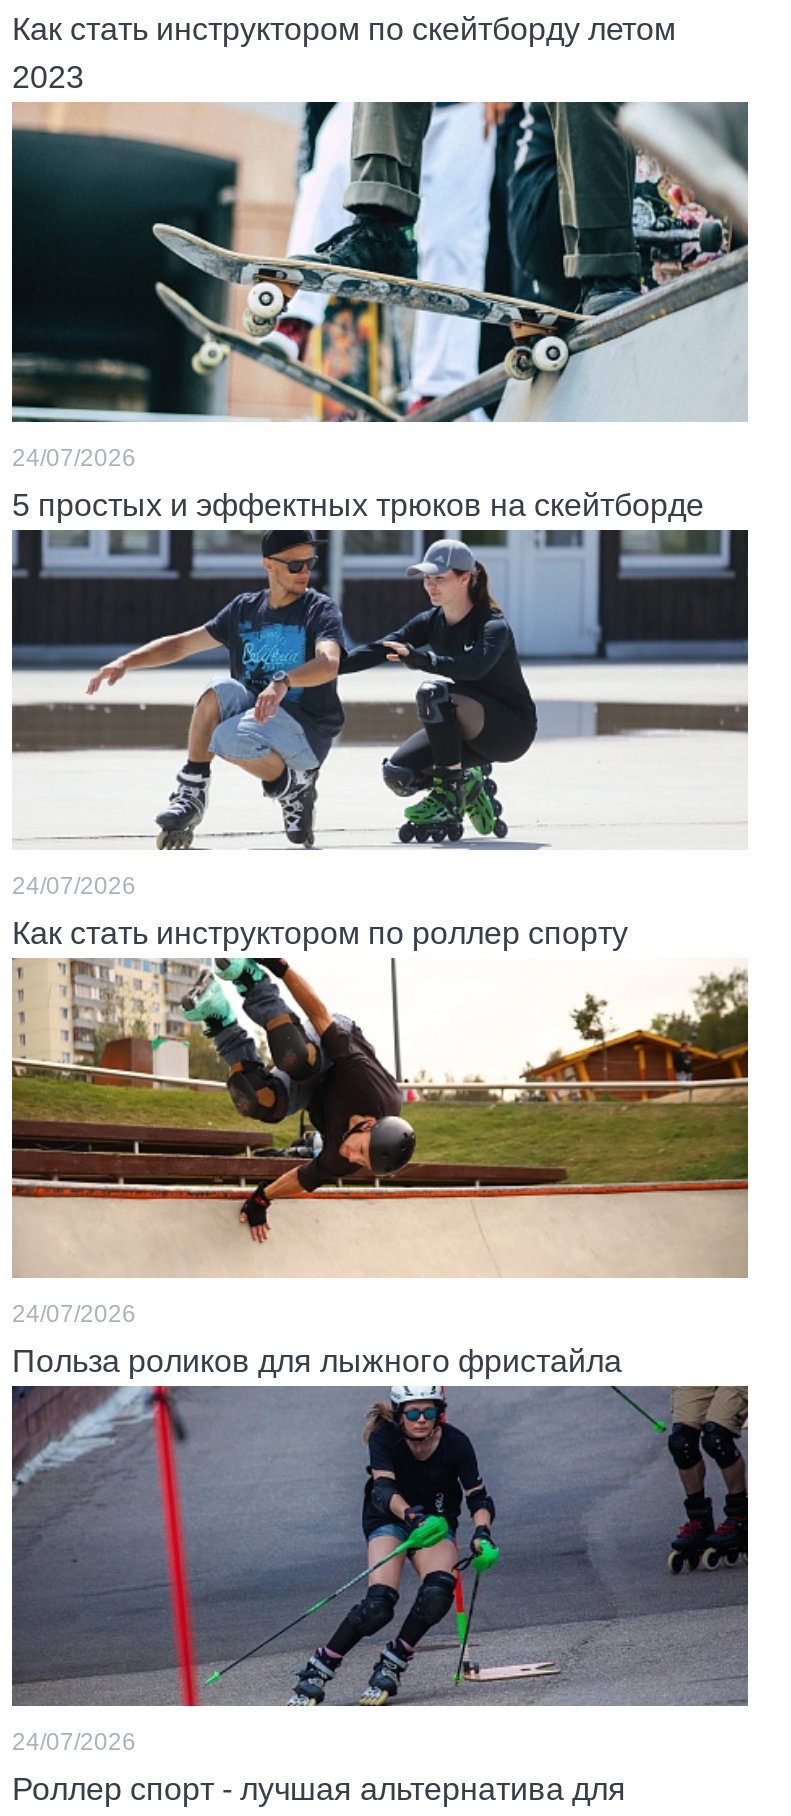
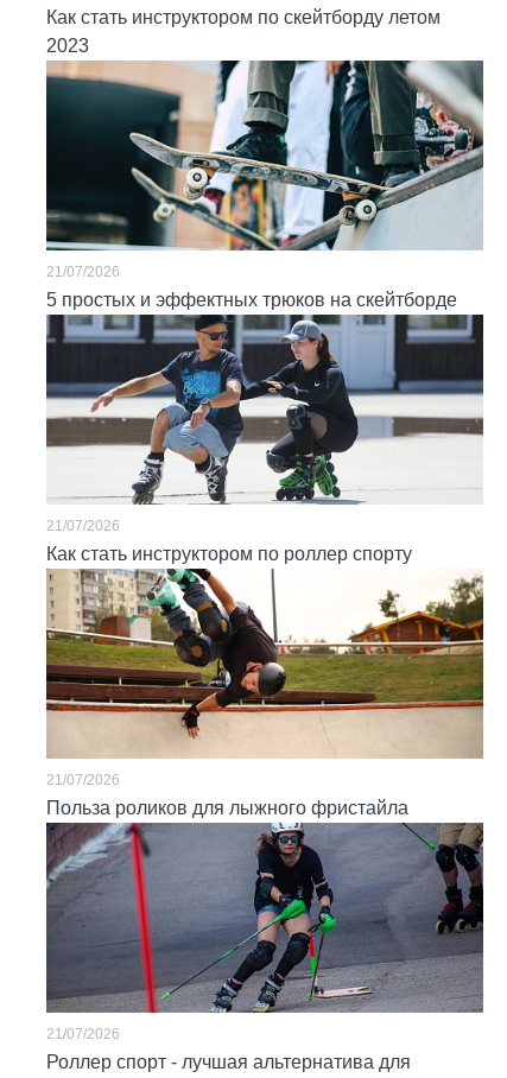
- 24/07/2026
+ 21/07/2026

- 24/07/2026
+ 21/07/2026

- 24/07/2026
+ 21/07/2026

- 24/07/2026
+ 21/07/2026
